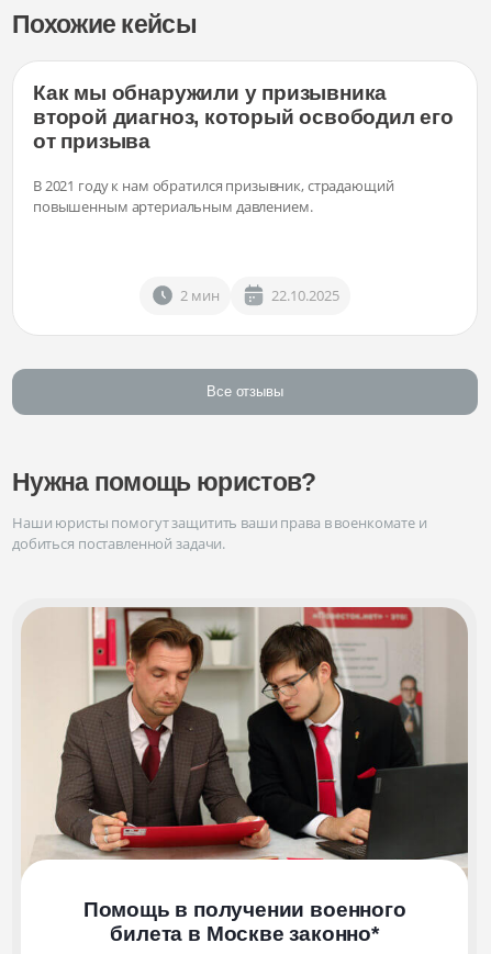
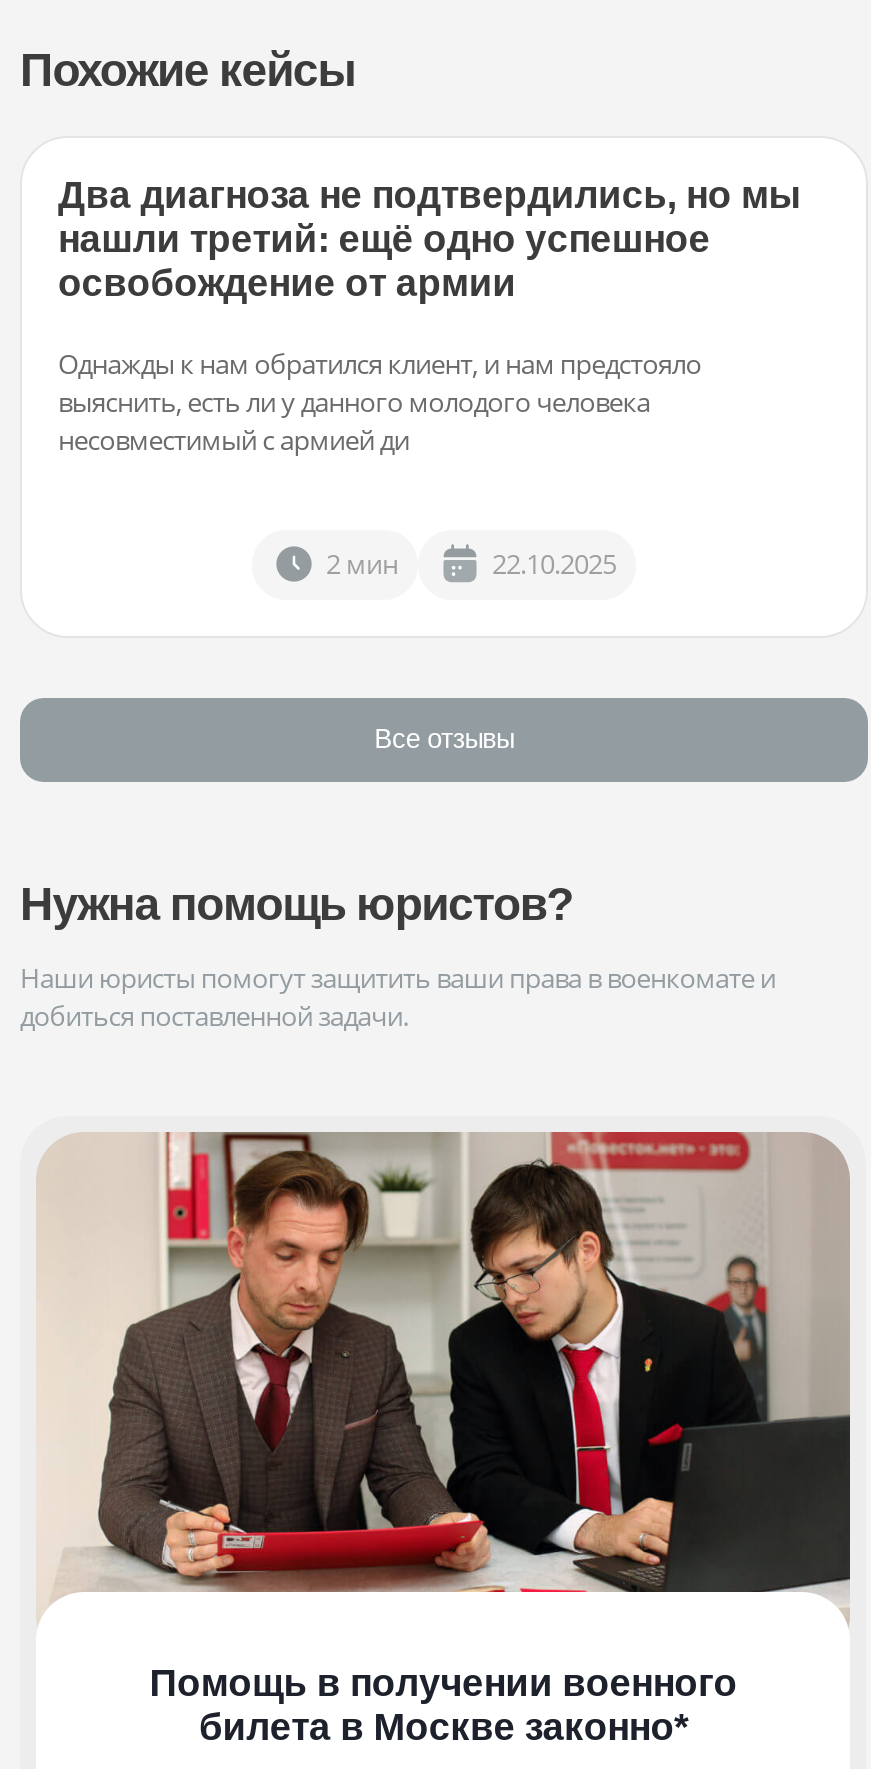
- Как мы обнаружили у призывника
- второй диагноз, который освободил его
- от призыва
+ Два диагноза не подтвердились, но мы
+ нашли третий: ещё одно успешное
+ освобождение от армии

- В 2021 году к нам обратился призывник, страдающий
- повышенным артериальным давлением.
+ Однажды к нам обратился клиент, и нам предстояло
+ выяснить, есть ли у данного молодого человека
+ несовместимый с армией ди
